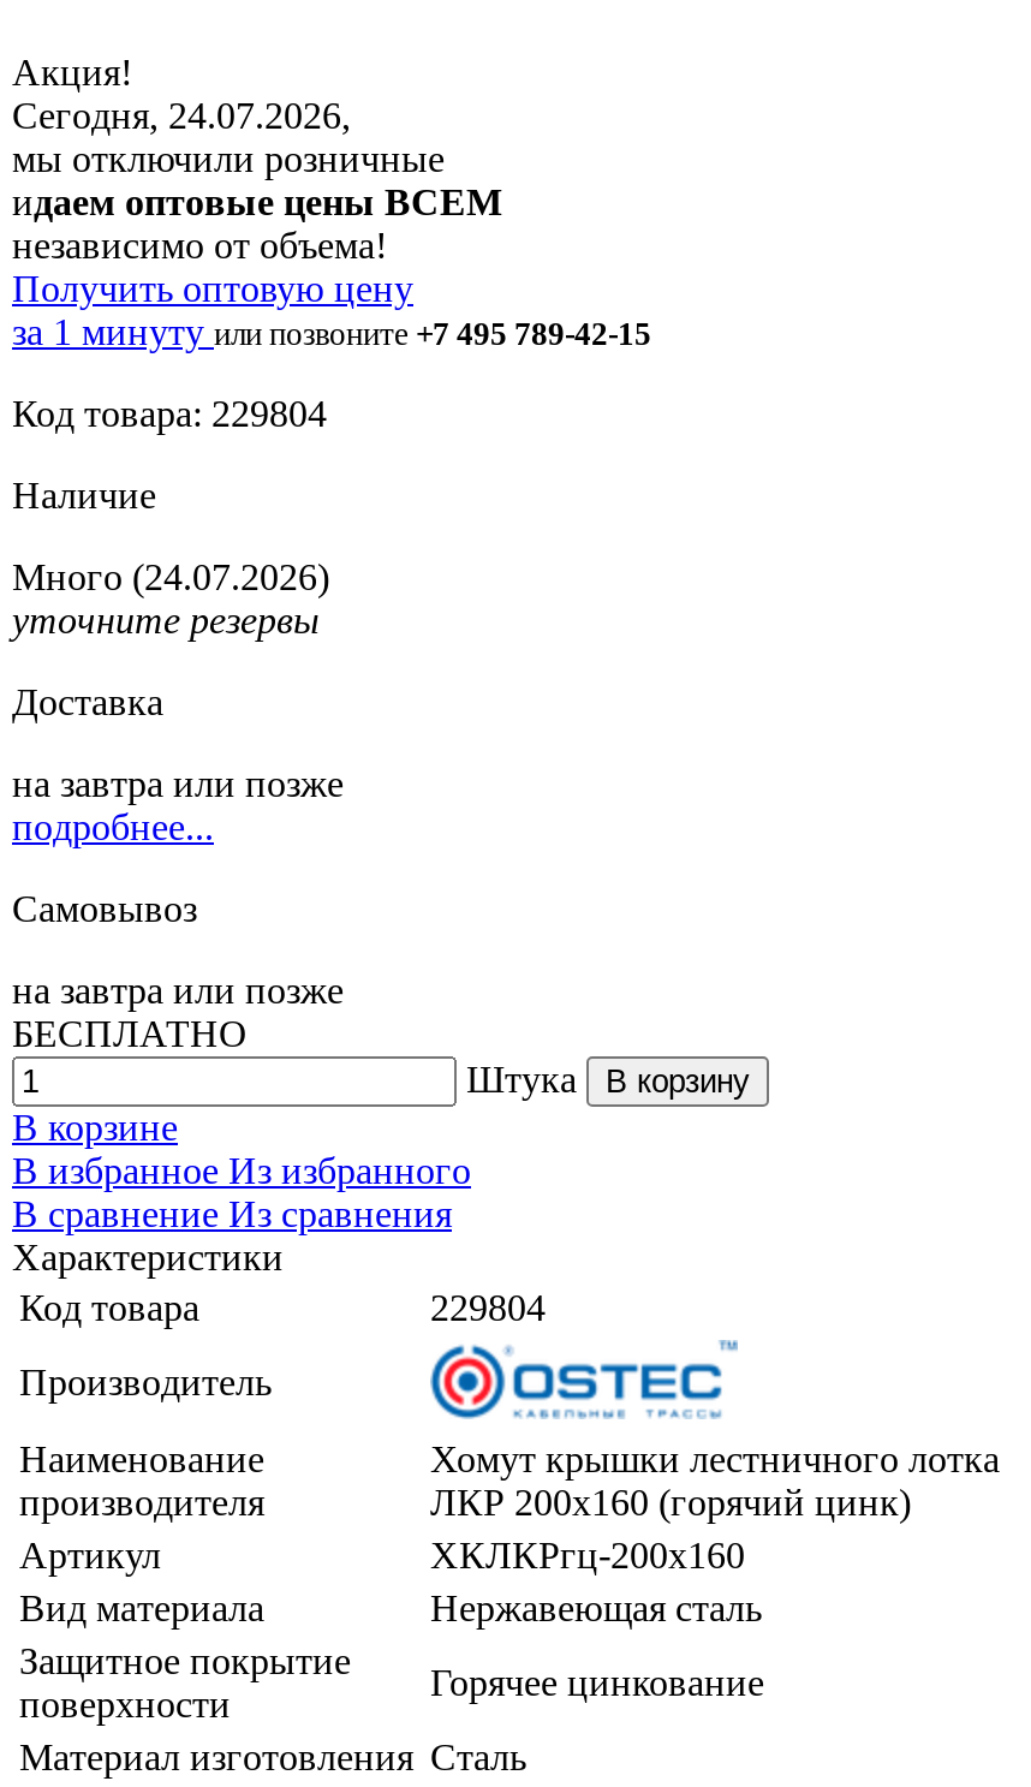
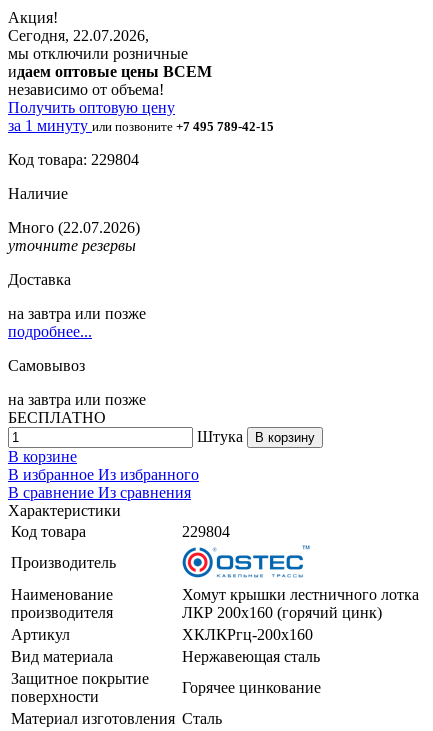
- Сегодня, 24.07.2026,
+ Сегодня, 22.07.2026,

- Много (24.07.2026)
+ Много (22.07.2026)
